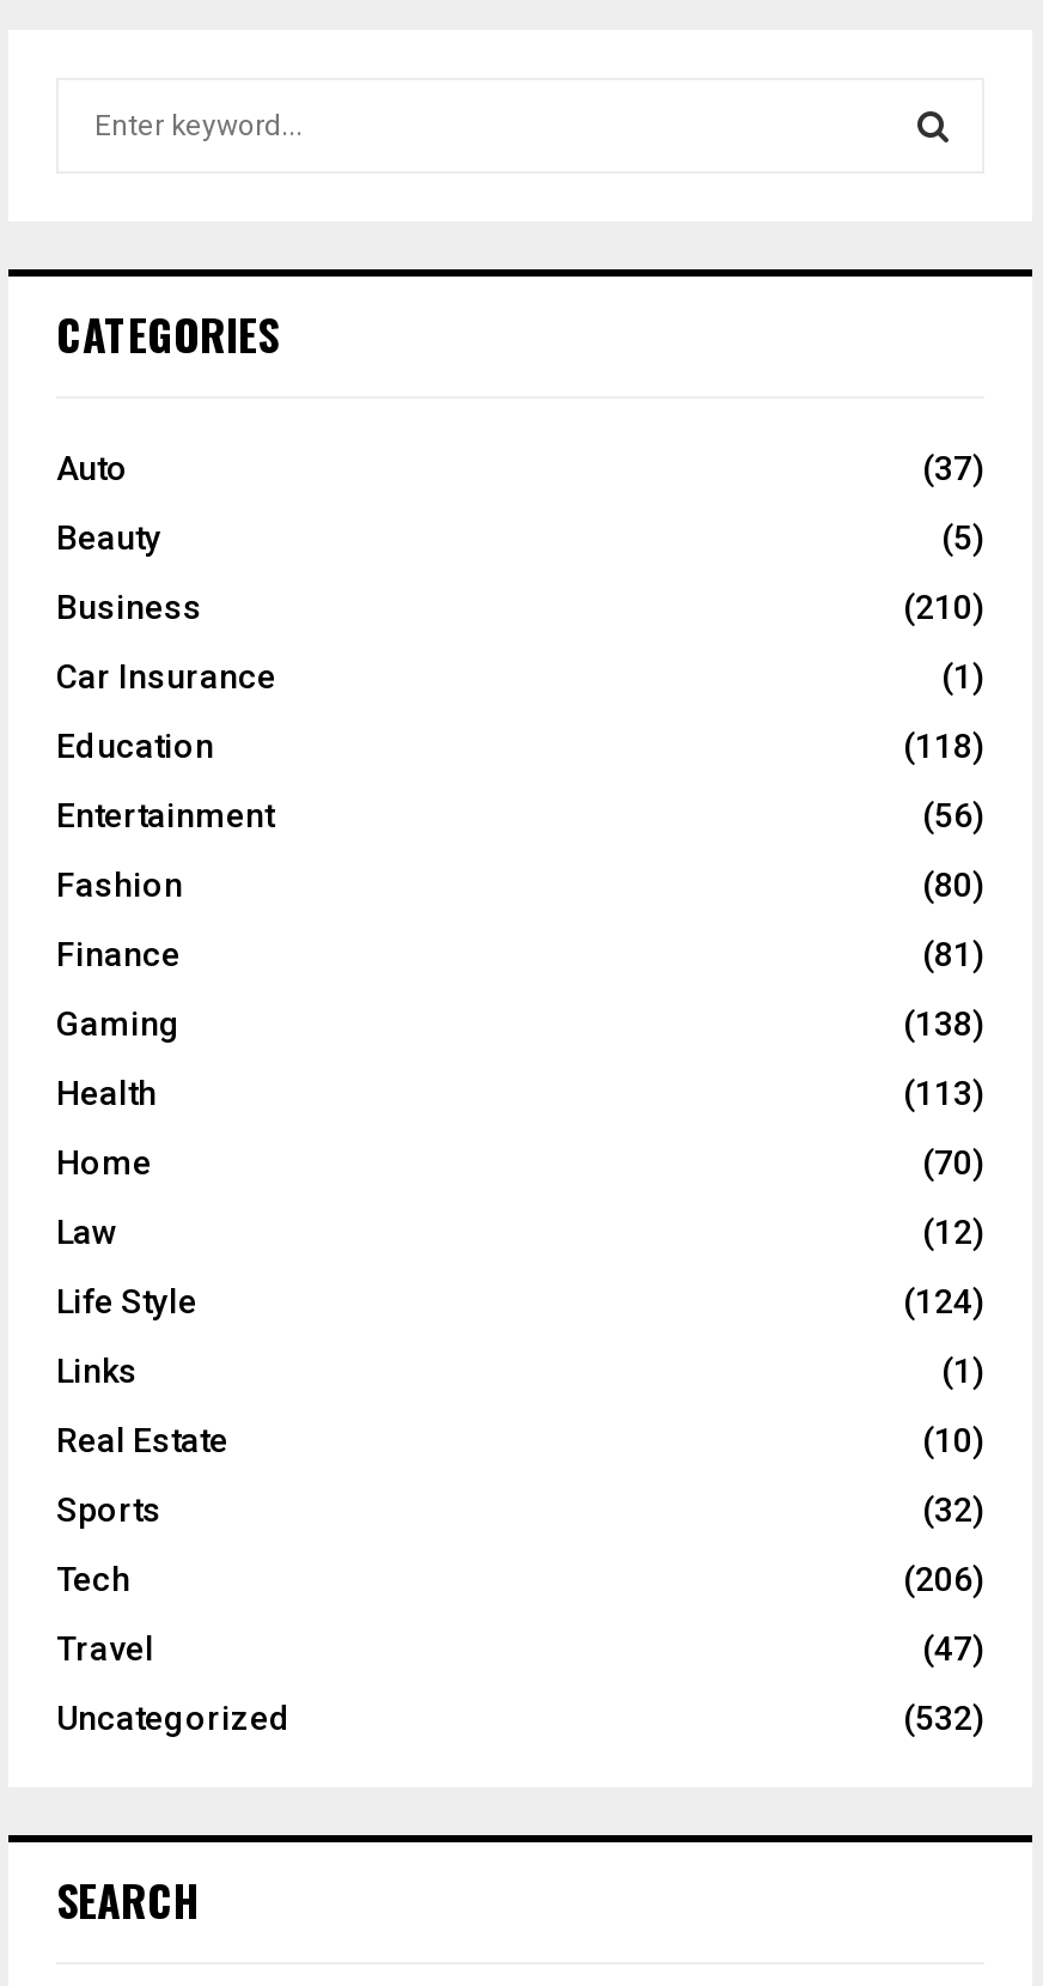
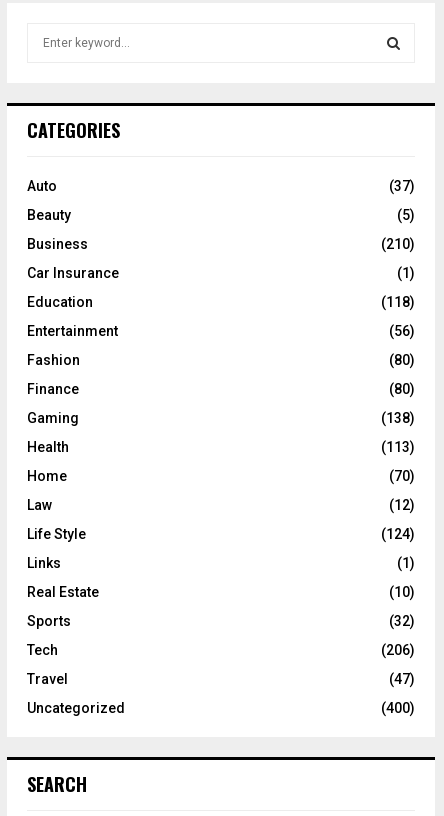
- (81)
+ (80)

- (532)
+ (400)
